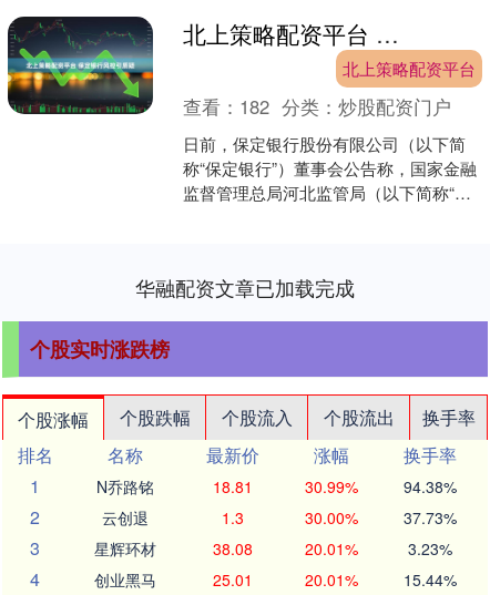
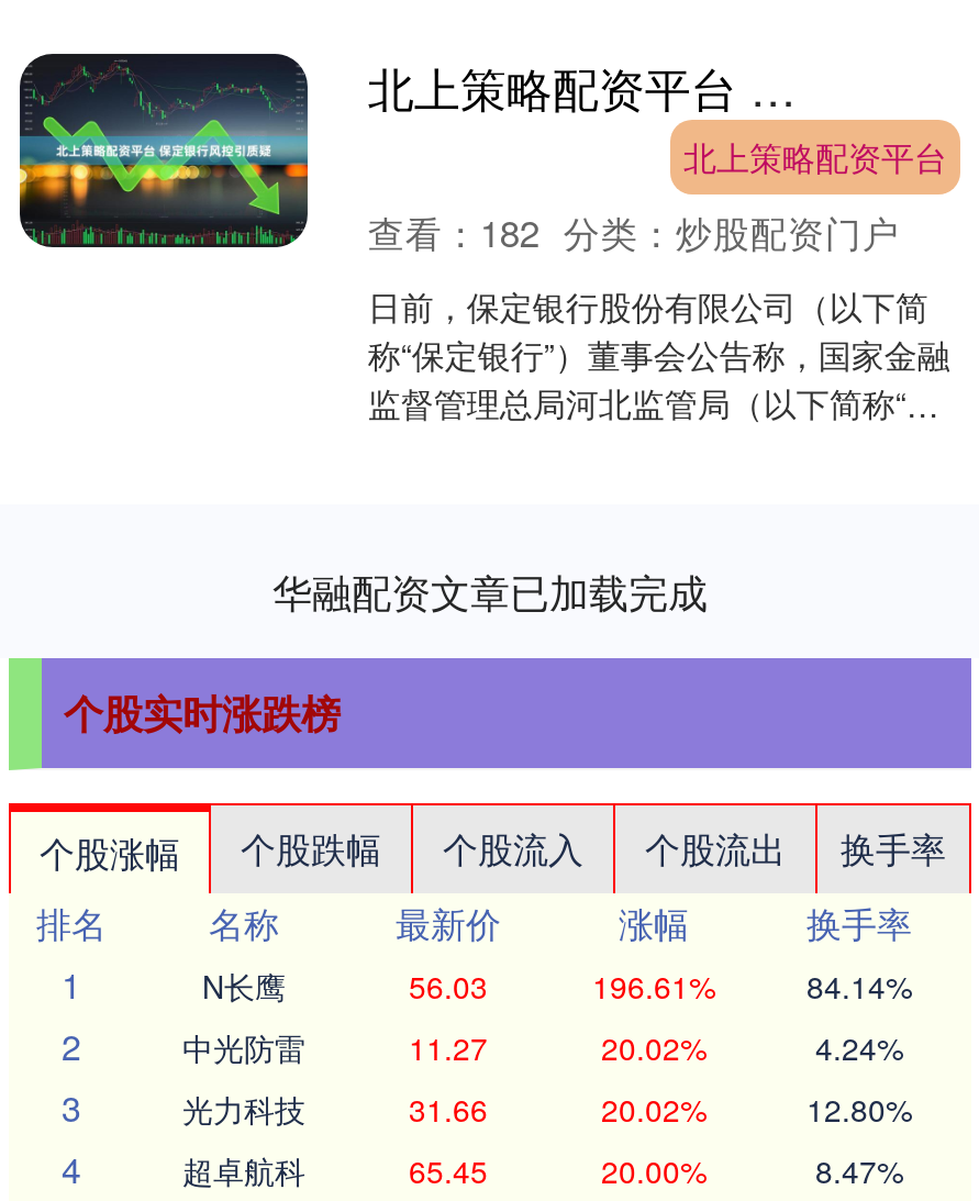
- N乔路铭
- 18.81
- 30.99%
- 94.38%
+ N长鹰
+ 56.03
+ 196.61%
+ 84.14%

- 云创退
- 1.3
- 30.00%
- 37.73%
+ 中光防雷
+ 11.27
+ 20.02%
+ 4.24%

- 星辉环材
- 38.08
- 20.01%
- 3.23%
+ 光力科技
+ 31.66
+ 20.02%
+ 12.80%

- 创业黑马
- 25.01
- 20.01%
- 15.44%
+ 超卓航科
+ 65.45
+ 20.00%
+ 8.47%
